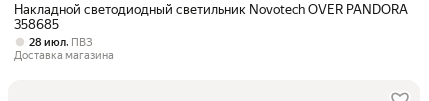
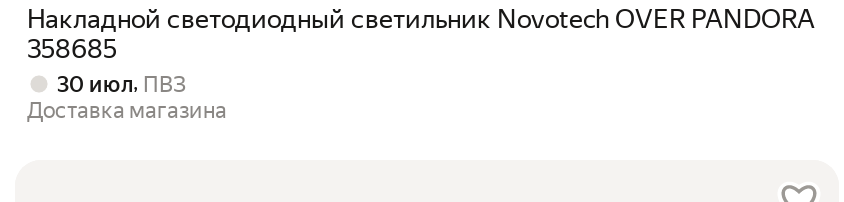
- 28 июл, ПВЗ
+ 30 июл, ПВЗ
